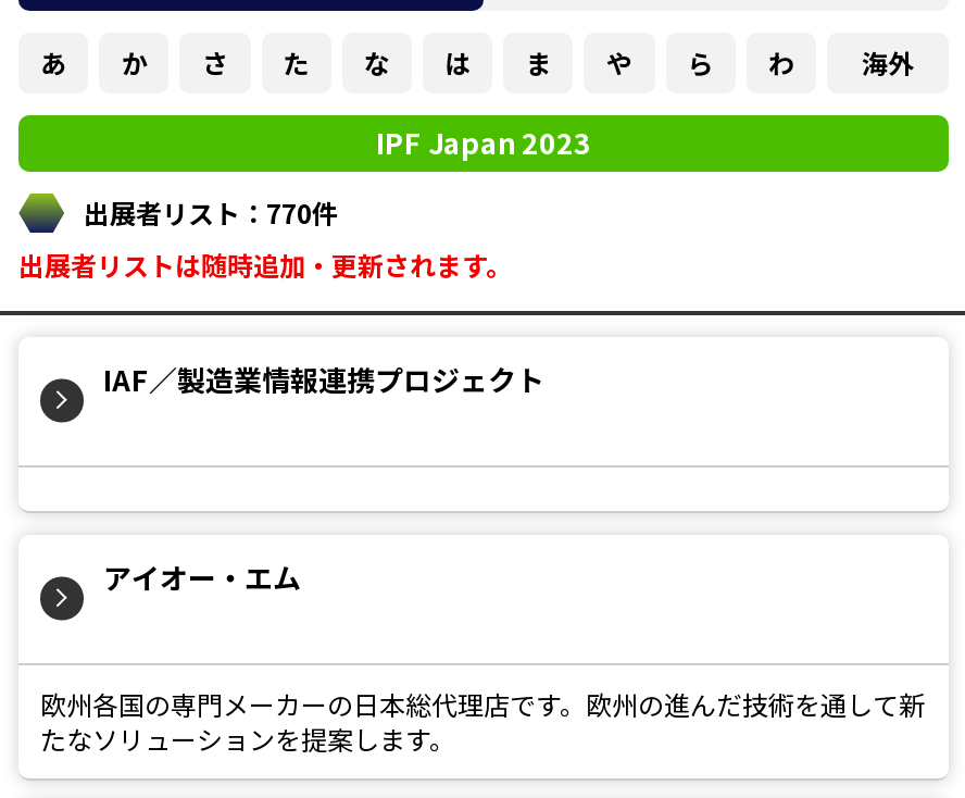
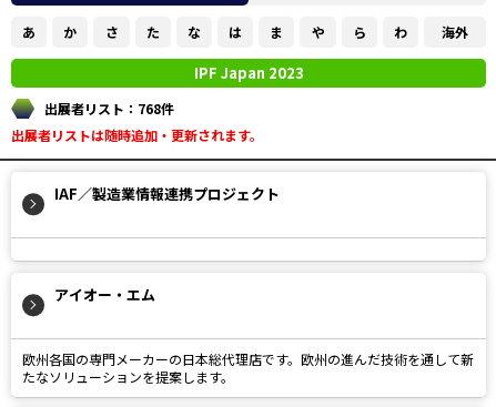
- 出展者リスト：770件
+ 出展者リスト：768件
